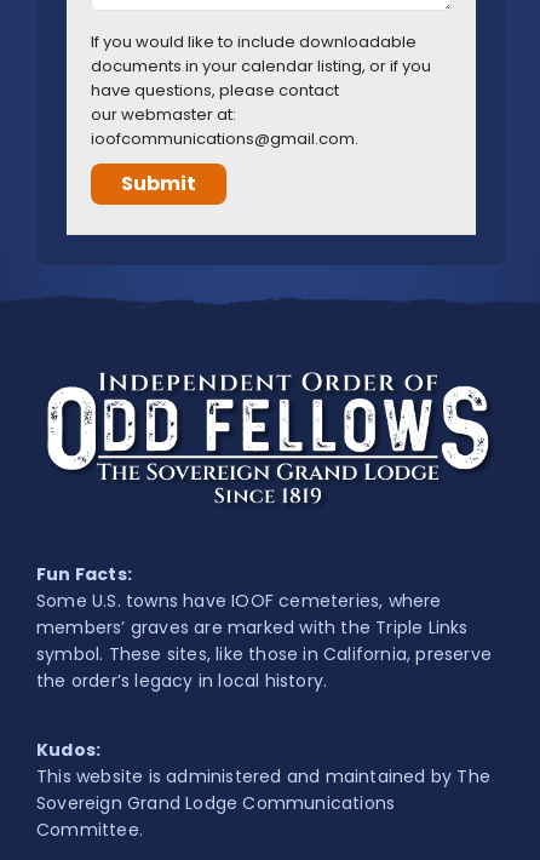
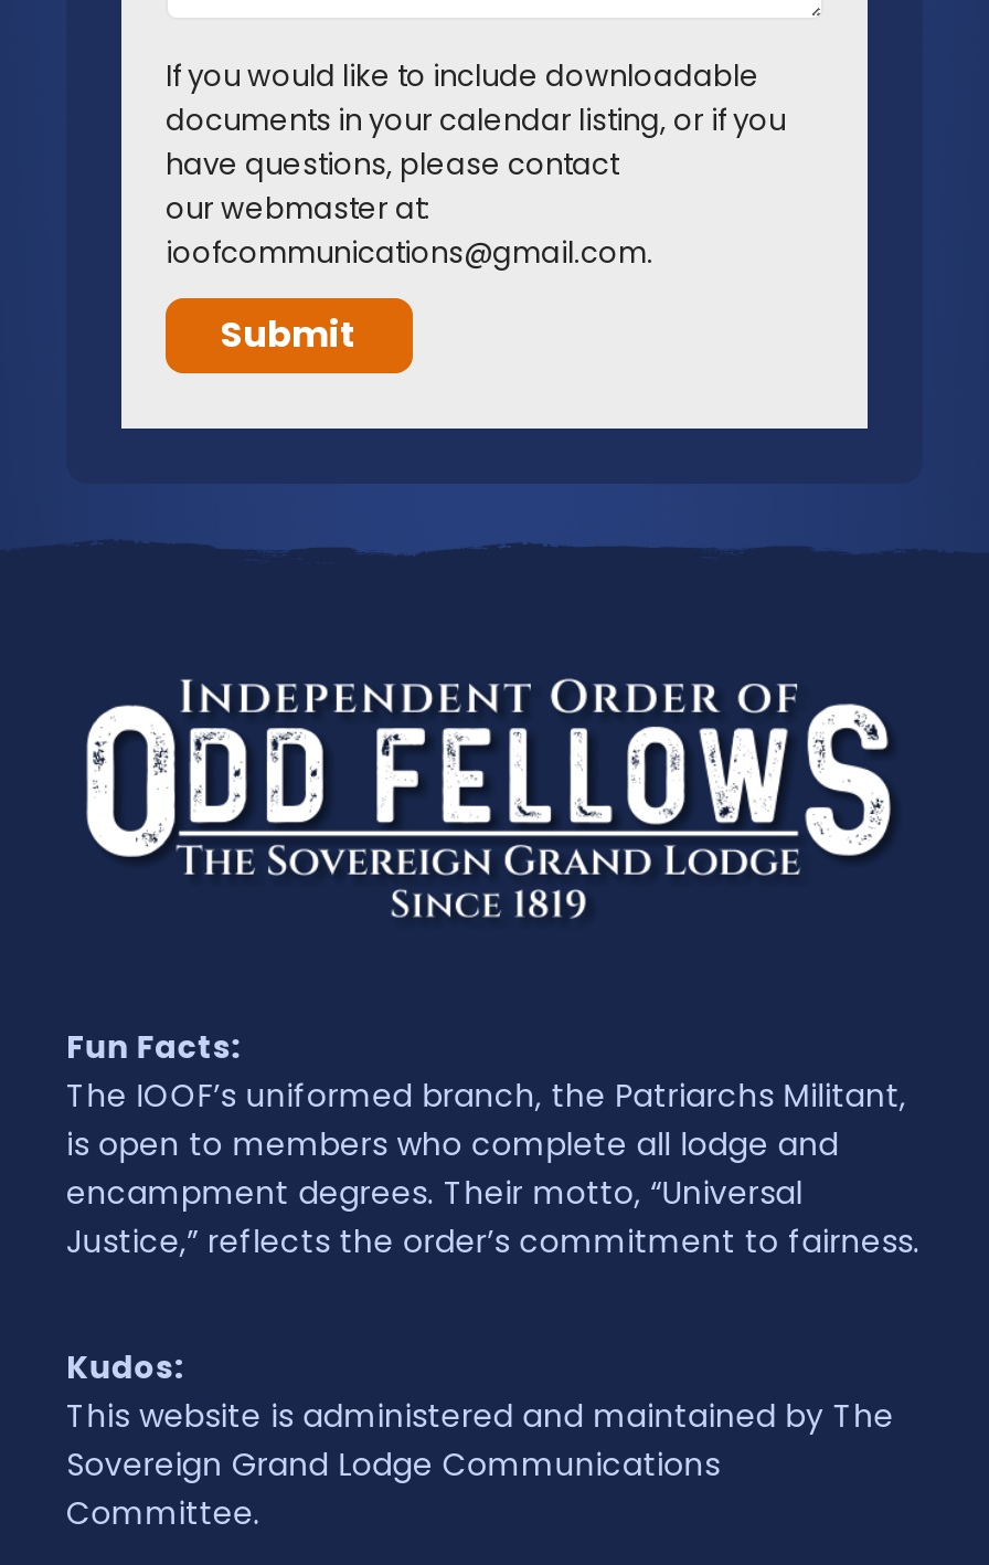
- Some U.S. towns have IOOF cemeteries, where
- members’ graves are marked with the Triple Links
- symbol. These sites, like those in California, preserve
- the order’s legacy in local history.
+ The IOOF’s uniformed branch, the Patriarchs Militant,
+ is open to members who complete all lodge and
+ encampment degrees. Their motto, “Universal
+ Justice,” reflects the order’s commitment to fairness.
